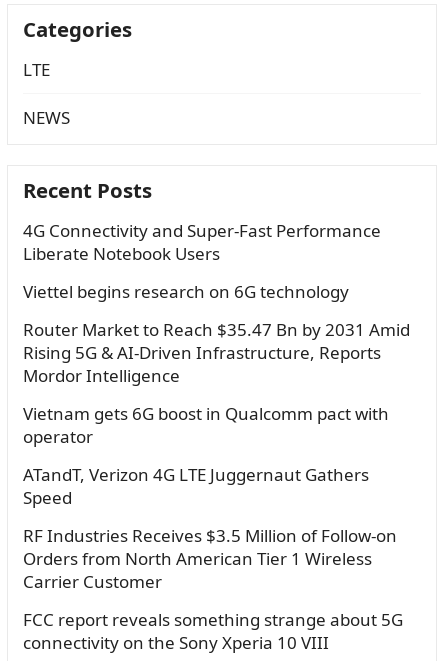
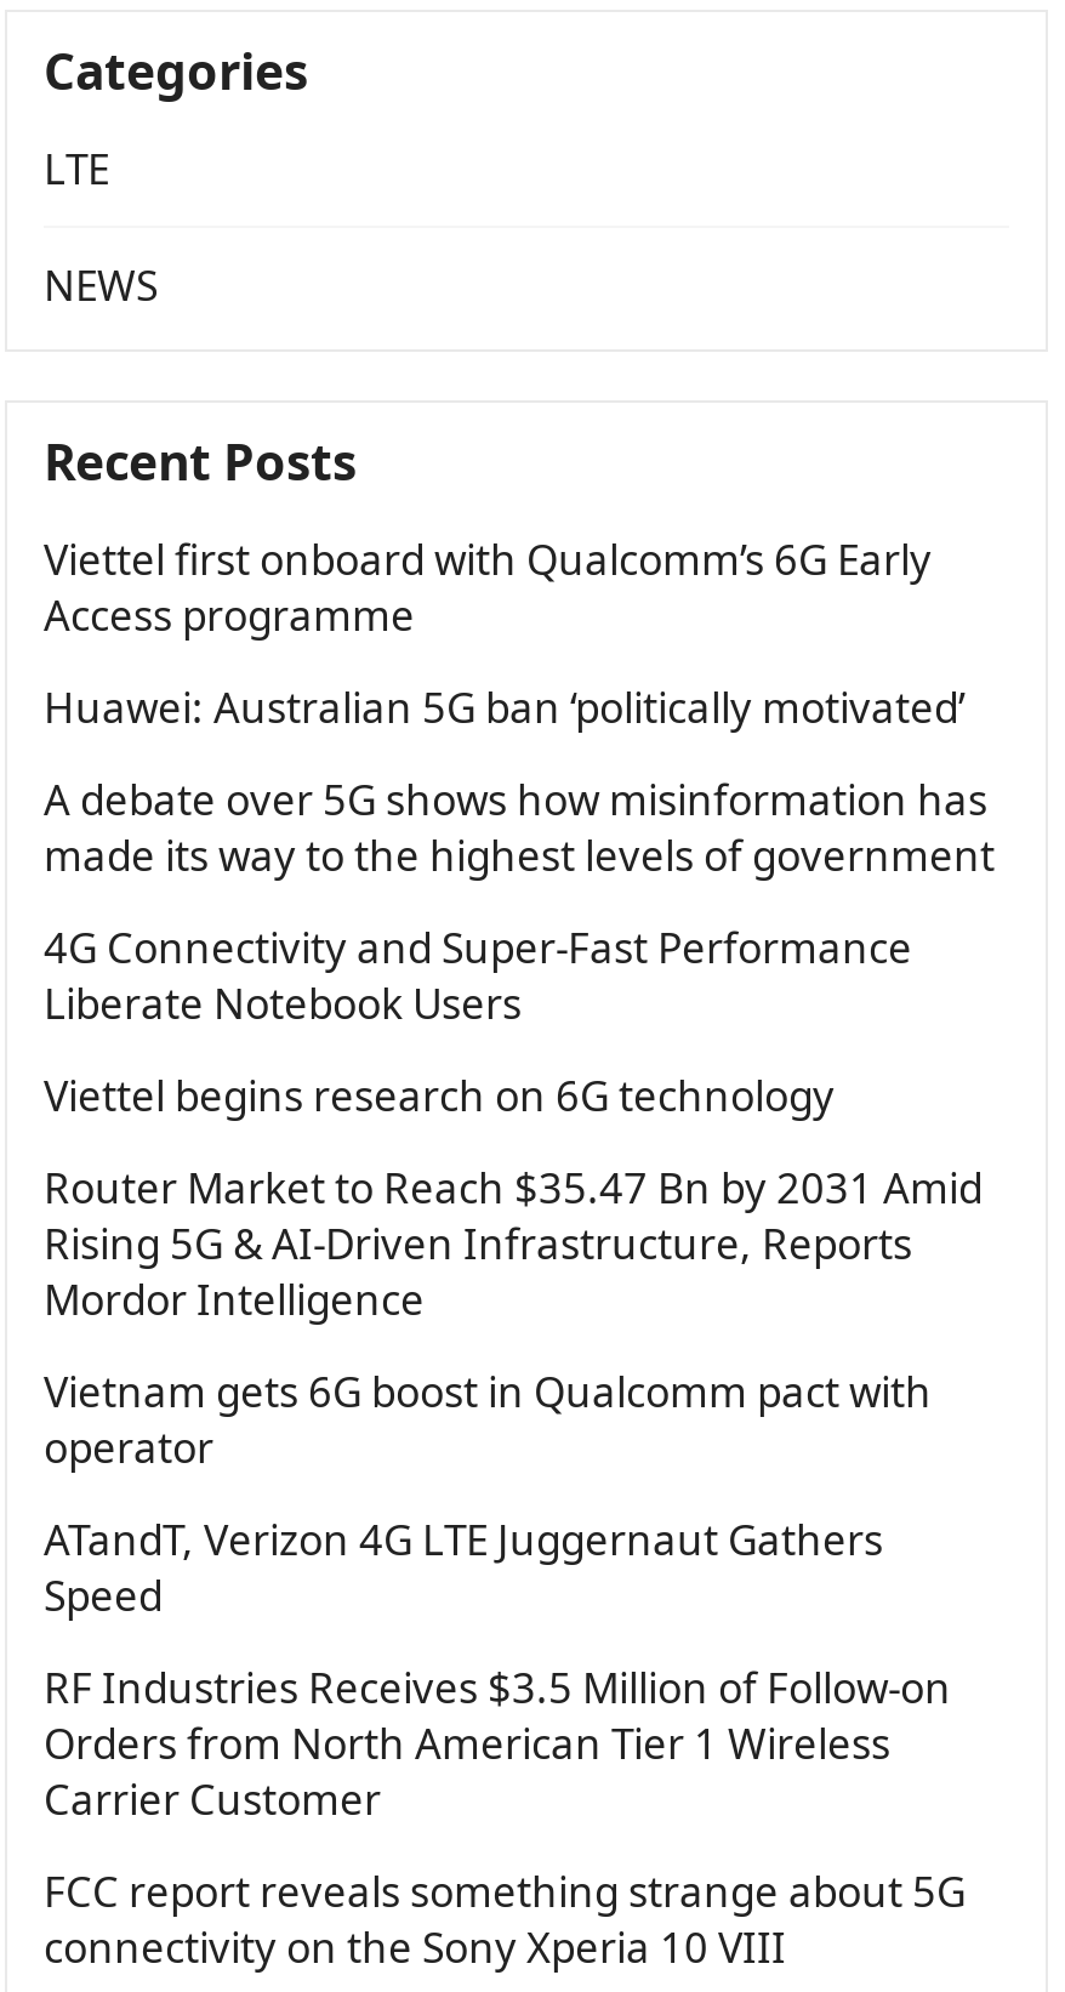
+ Viettel first onboard with Qualcomm’s 6G Early
+ Access programme
+ Huawei: Australian 5G ban ‘politically motivated’
+ A debate over 5G shows how misinformation has
+ made its way to the highest levels of government
